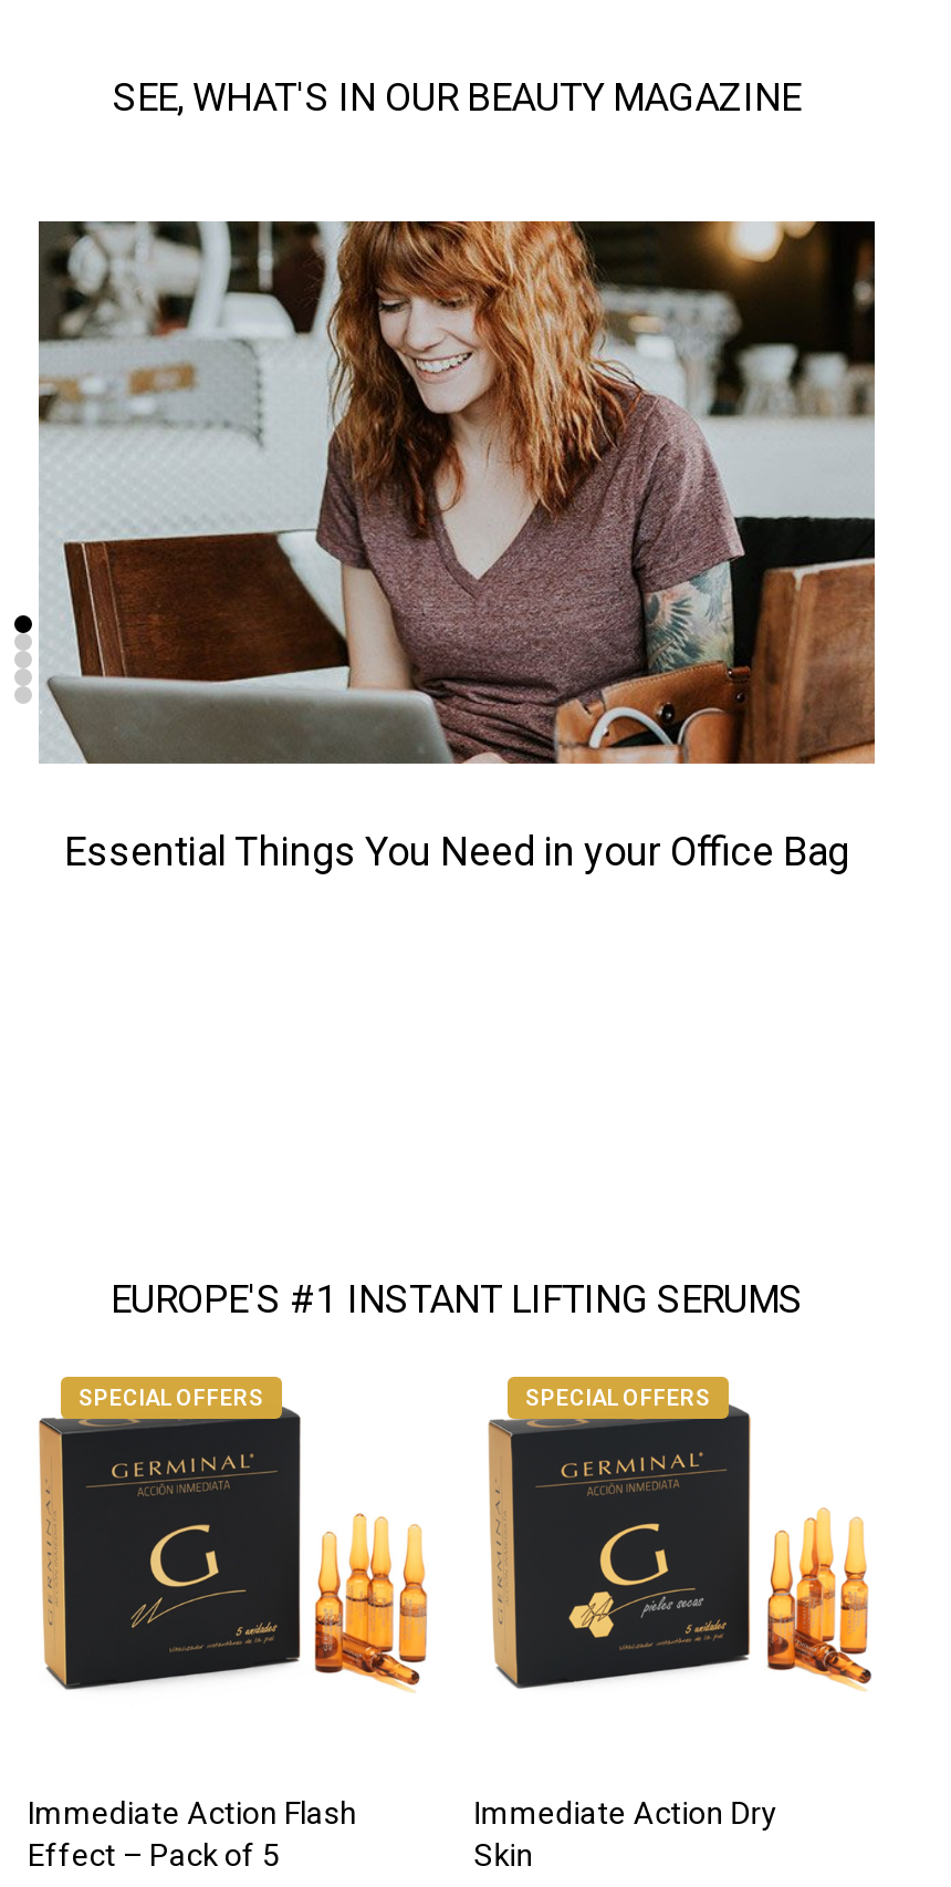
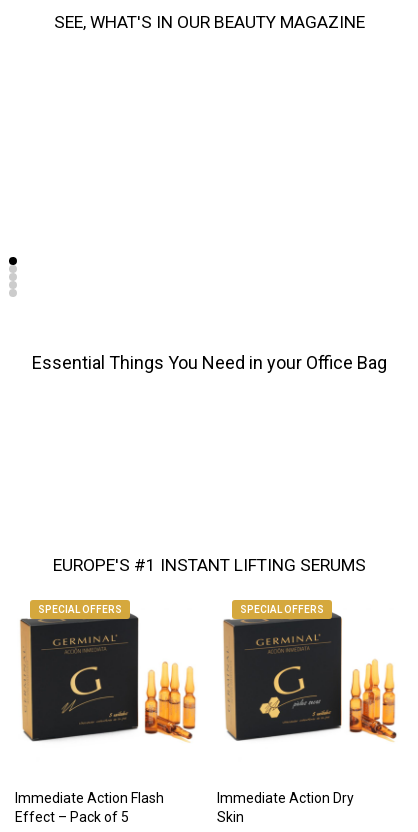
- [image]
